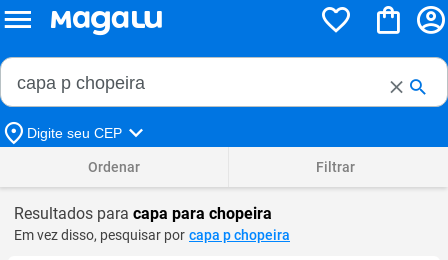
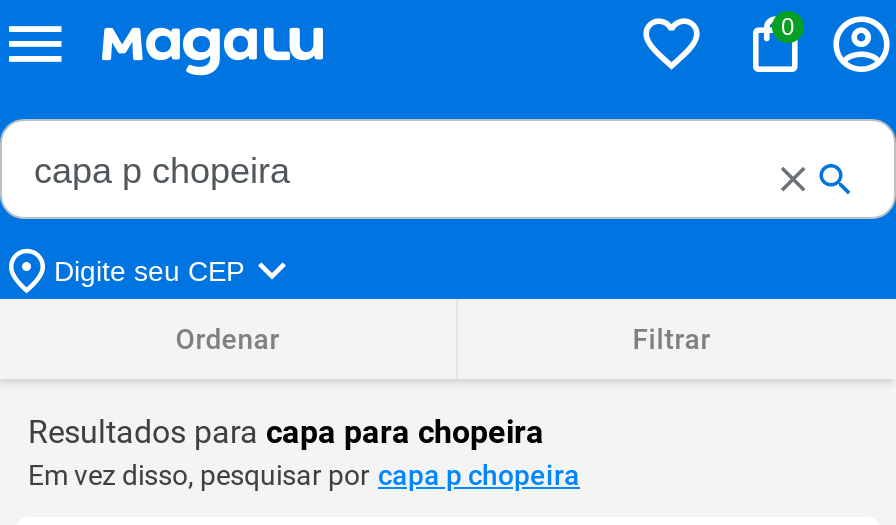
+ 0
